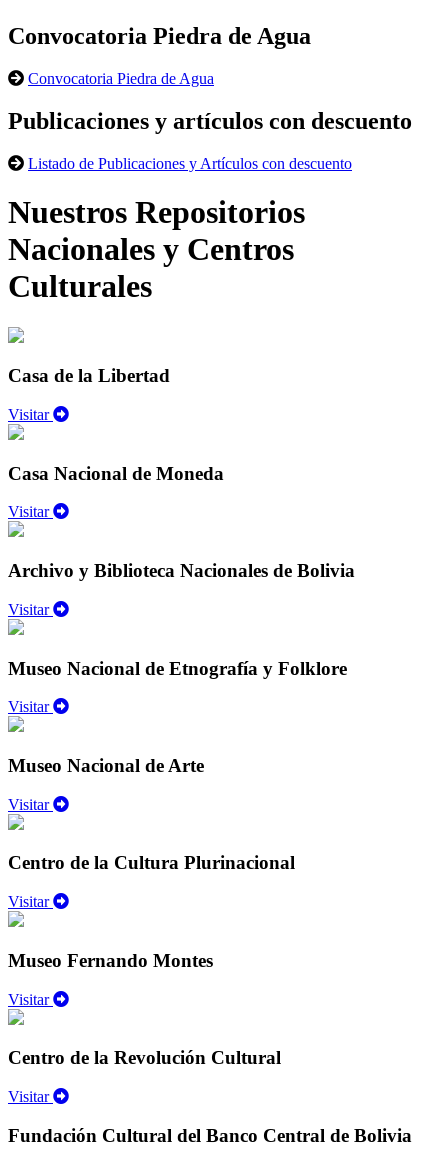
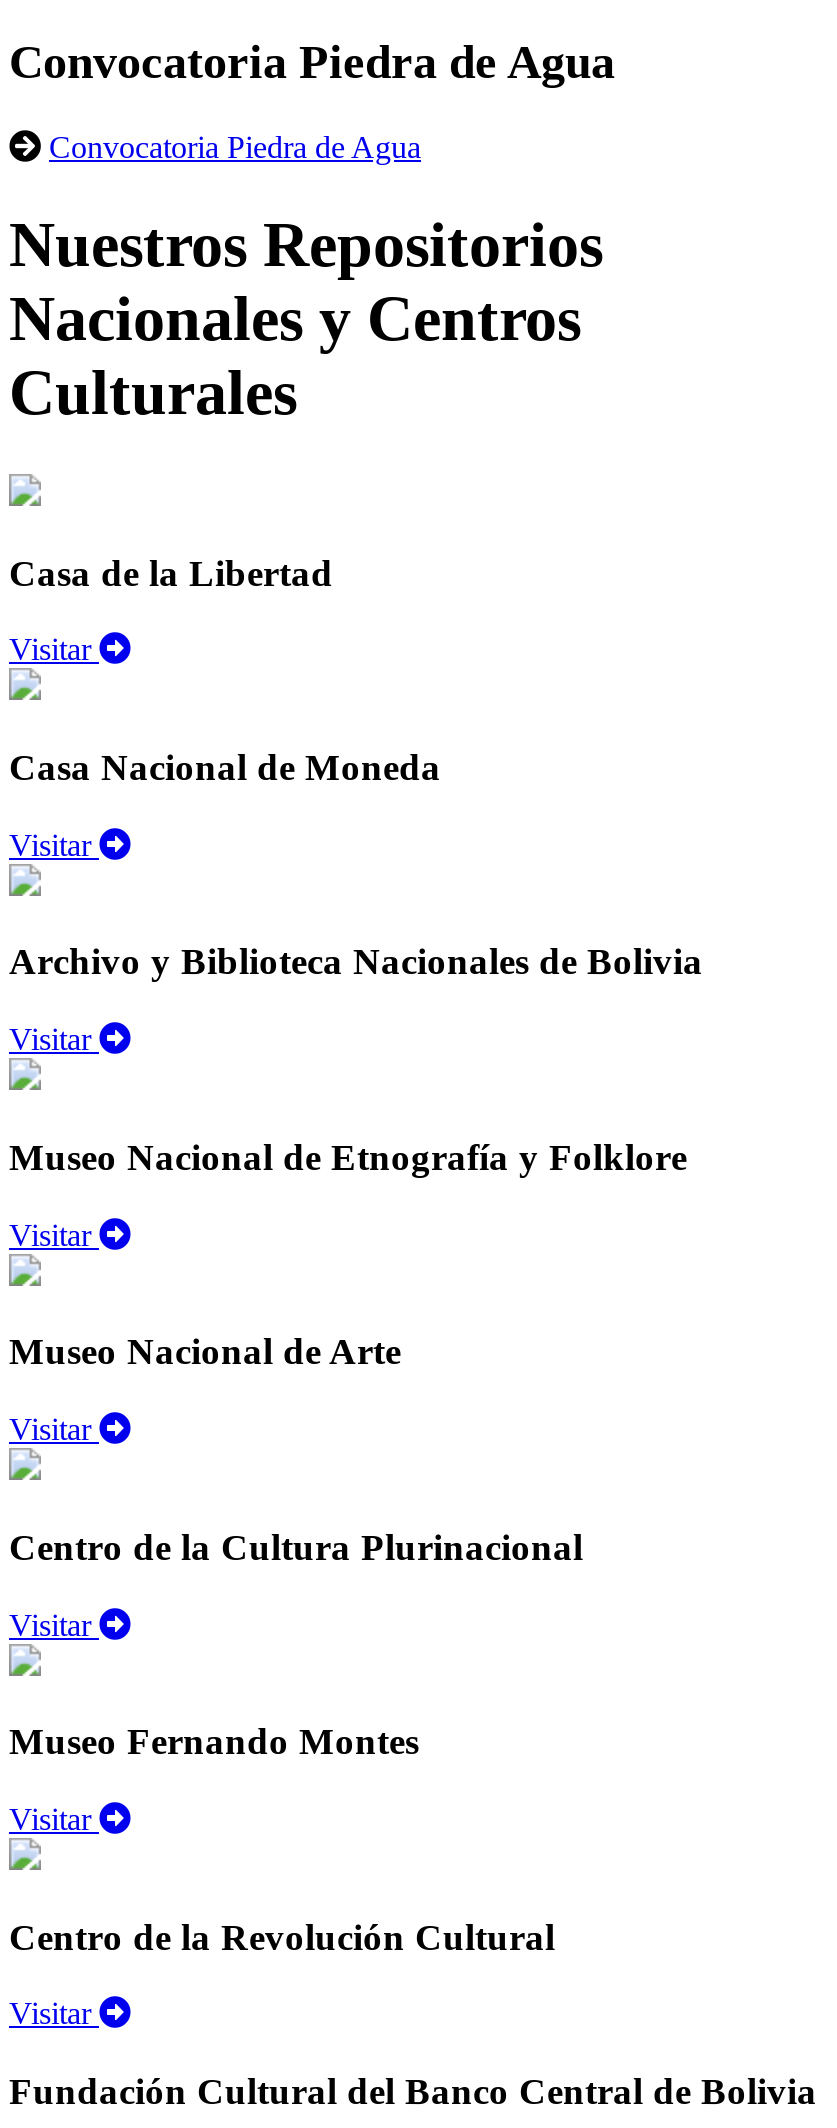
- Publicaciones y artículos con descuento
- Listado de Publicaciones y Artículos con descuento
